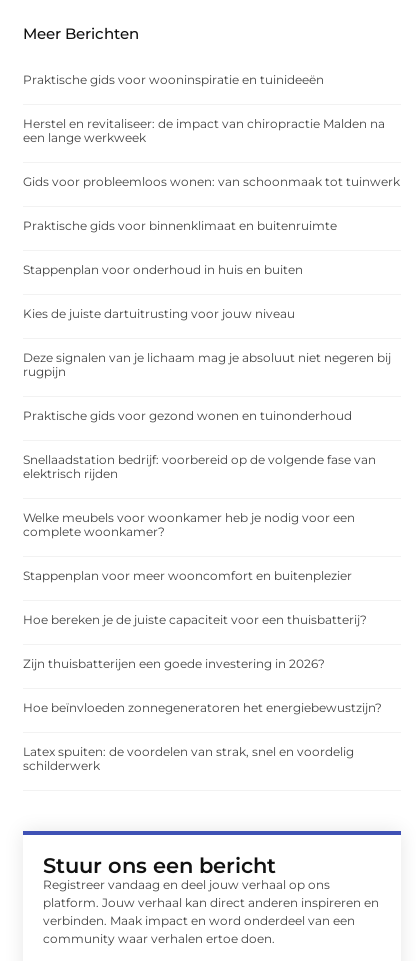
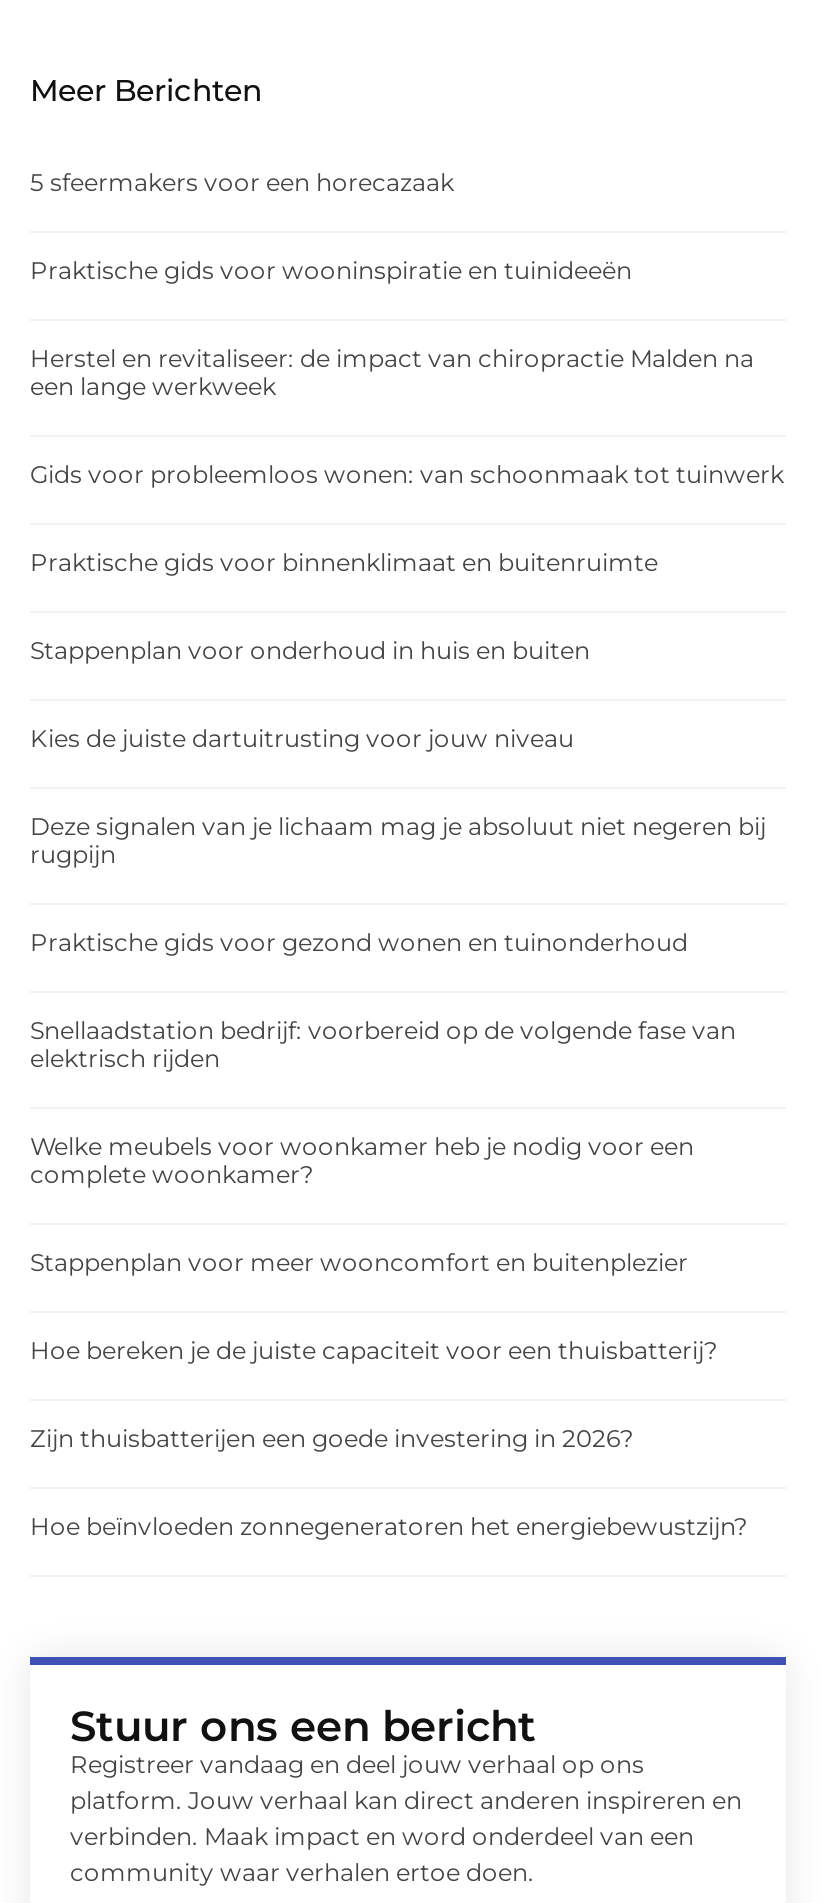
+ 5 sfeermakers voor een horecazaak

moved down: Praktische gids voor wooninspiratie en tuinideeën | Herstel en revitaliseer: de impact van chiropractie Malden na | een lange werkweek | ... | Zijn thuisbatterijen een goede investering in 2026? | Hoe beïnvloeden zonnegeneratoren het energiebewustzijn?

- Latex spuiten: de voordelen van strak, snel en voordelig
- schilderwerk
